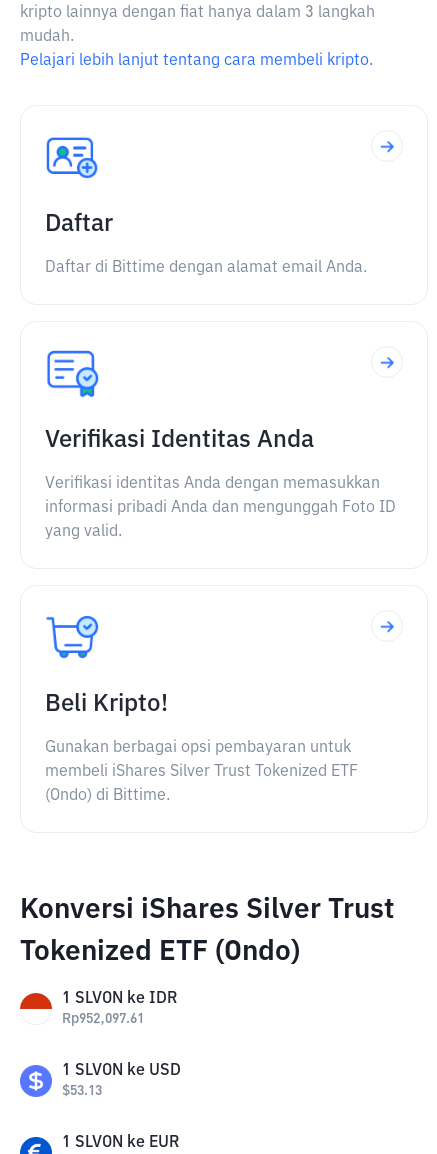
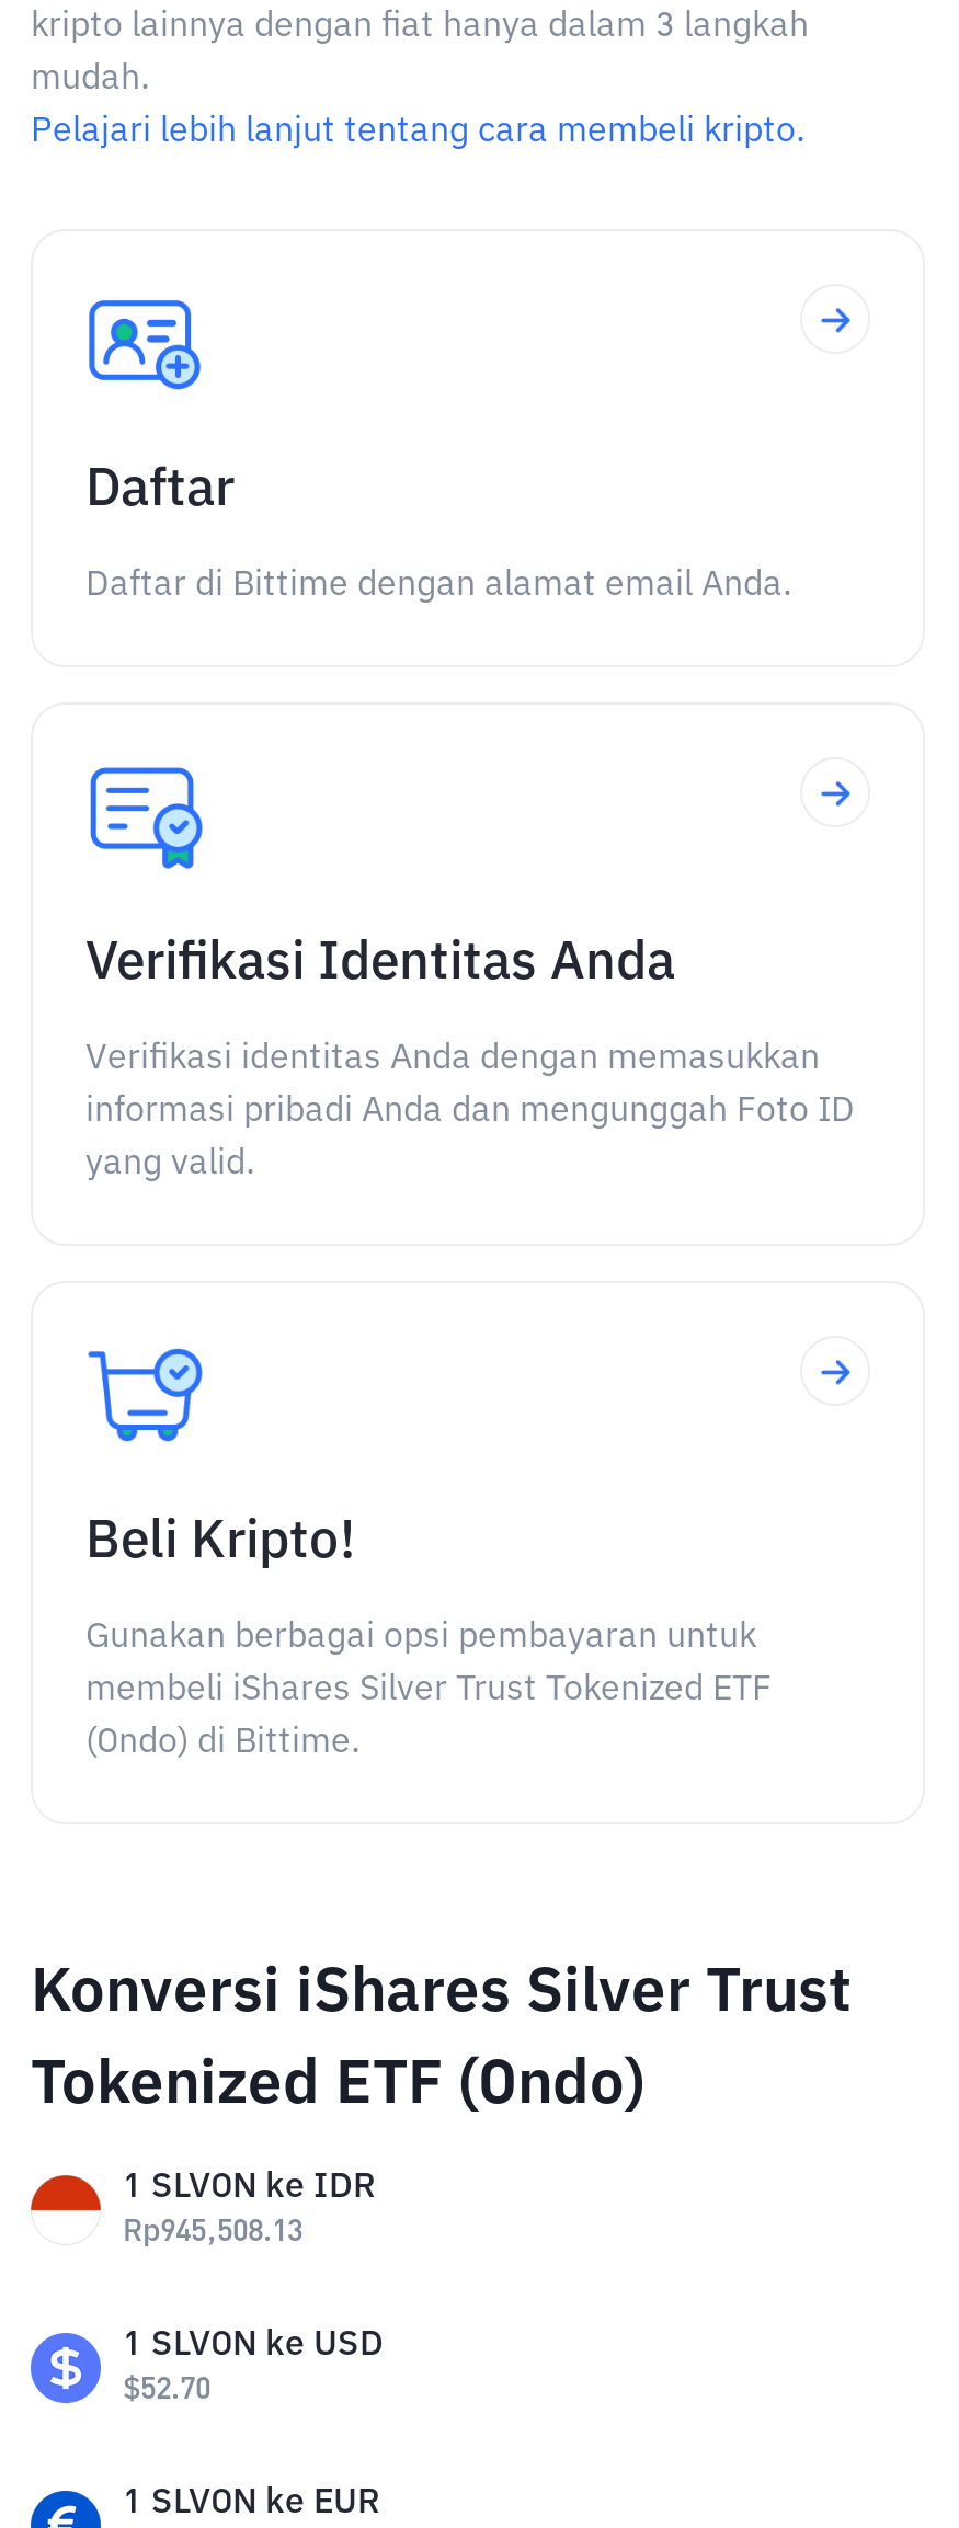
- Rp952,097.61
+ Rp945,508.13

- $53.13
+ $52.70
